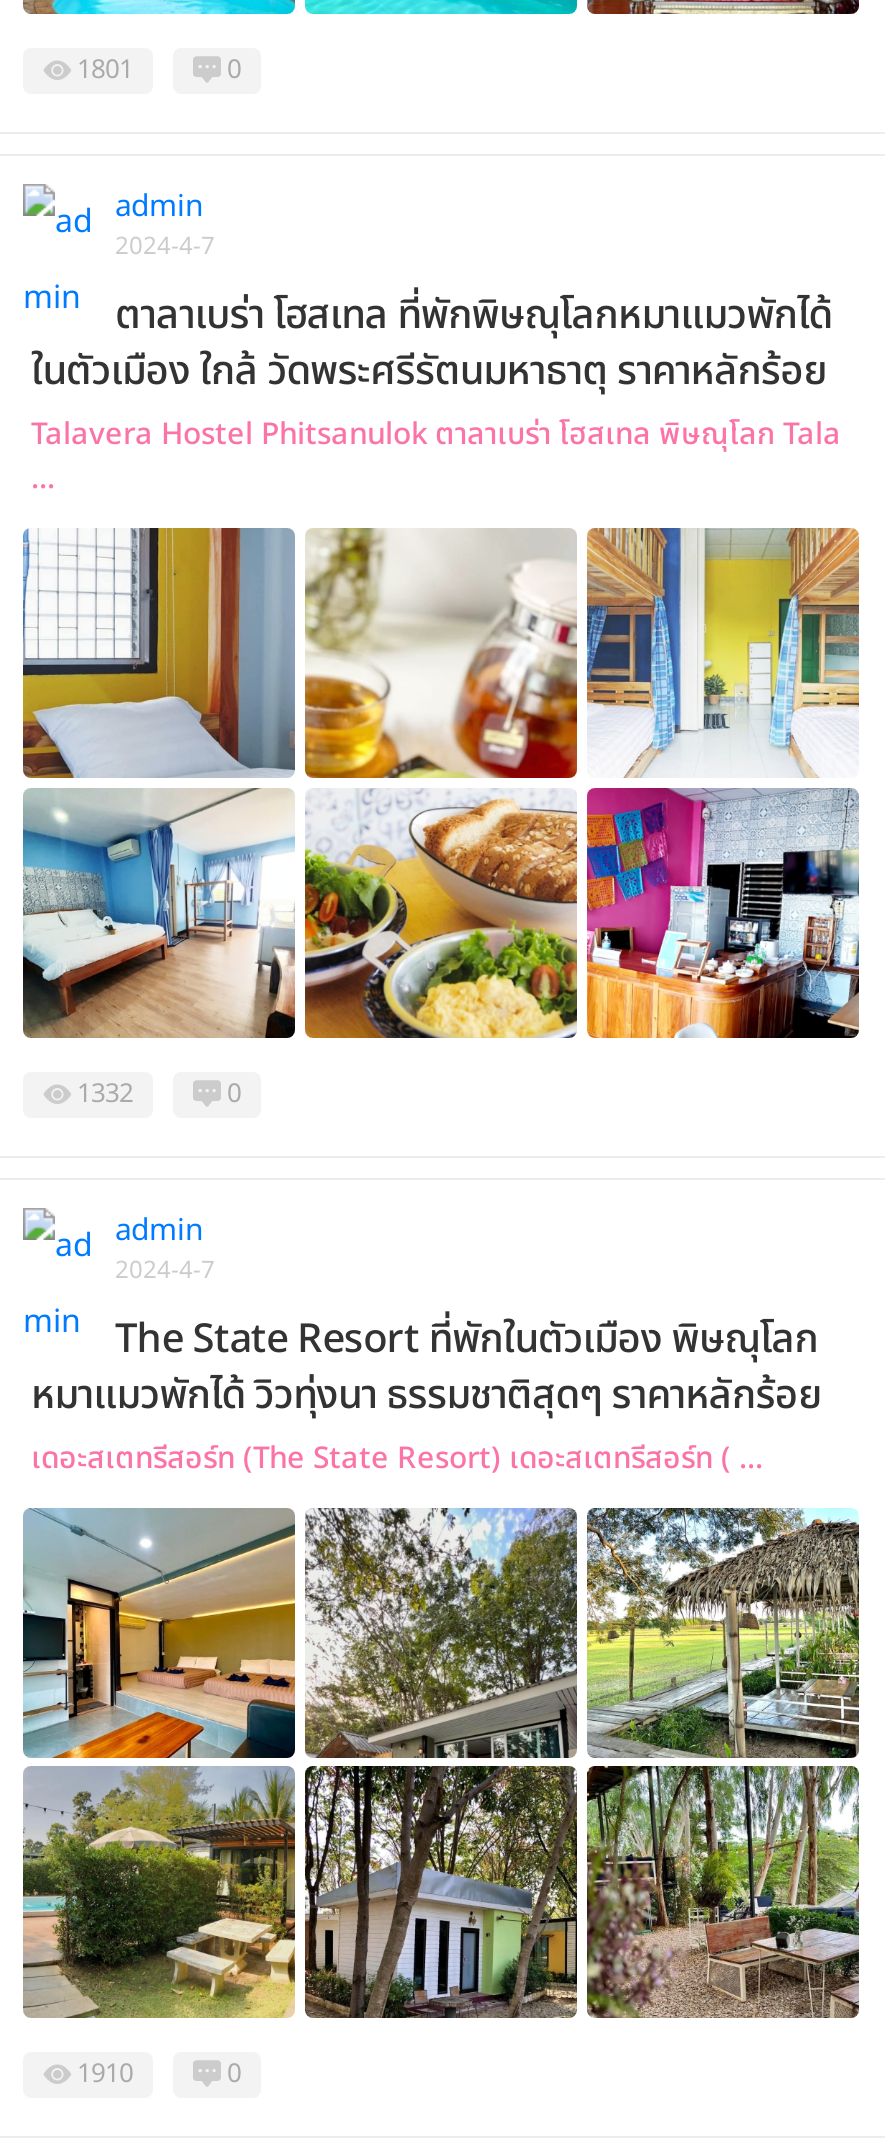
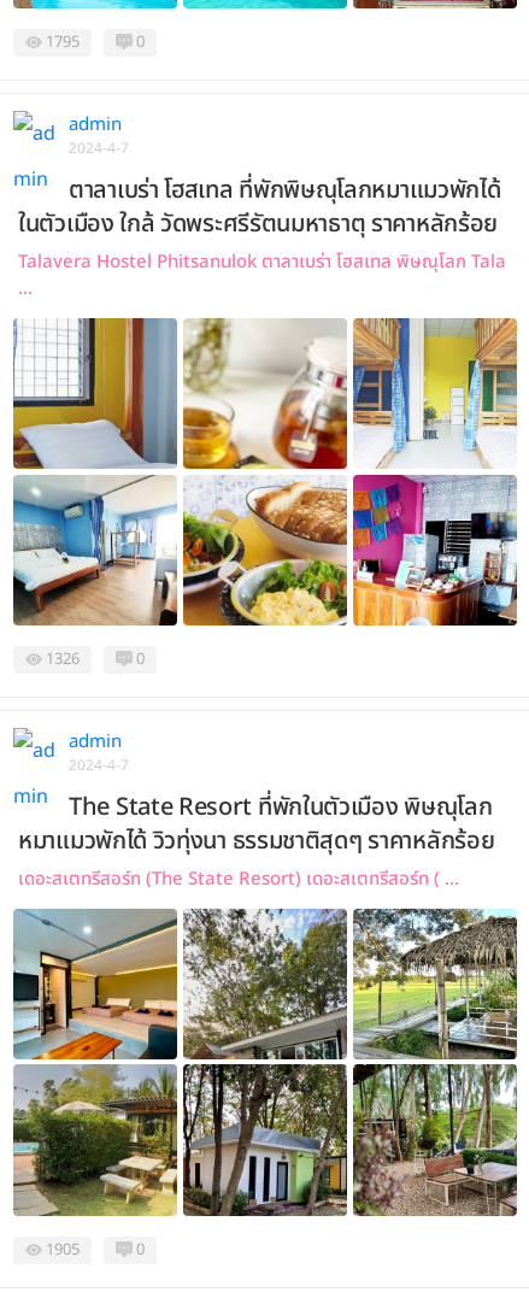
- 1801
+ 1795

- 1332
+ 1326

- 1910
+ 1905
